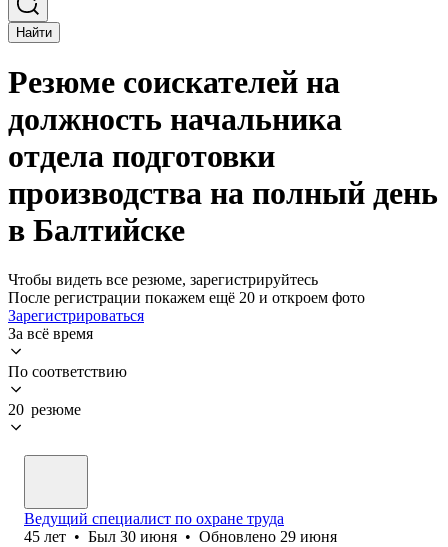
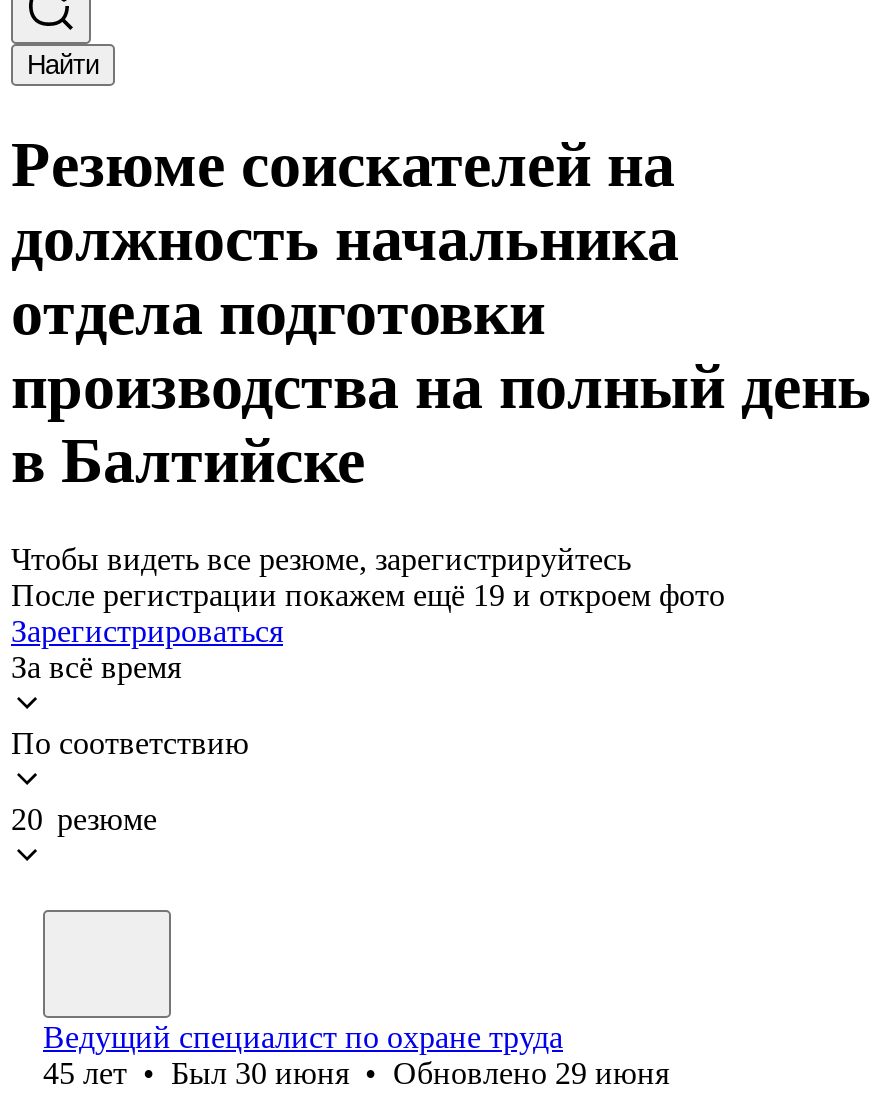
- После регистрации покажем ещё 20 и откроем фото
+ После регистрации покажем ещё 19 и откроем фото
